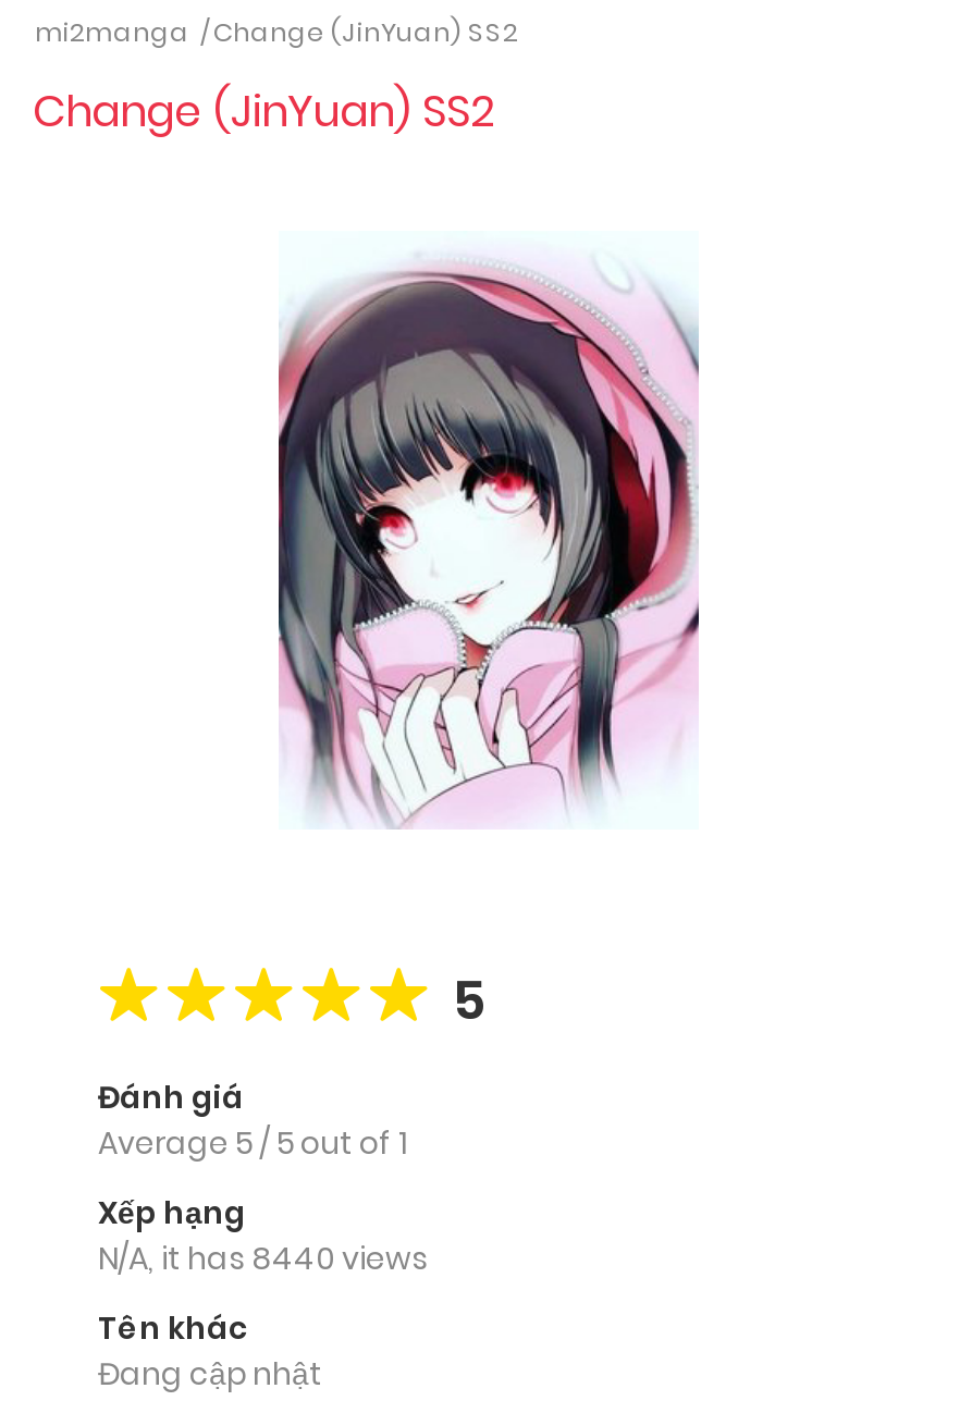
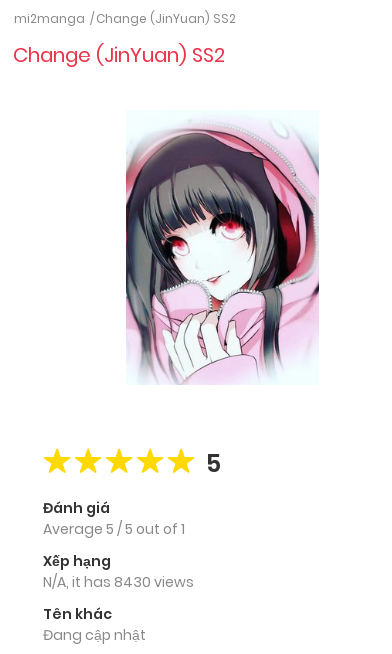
- N/A, it has 8440 views
+ N/A, it has 8430 views
